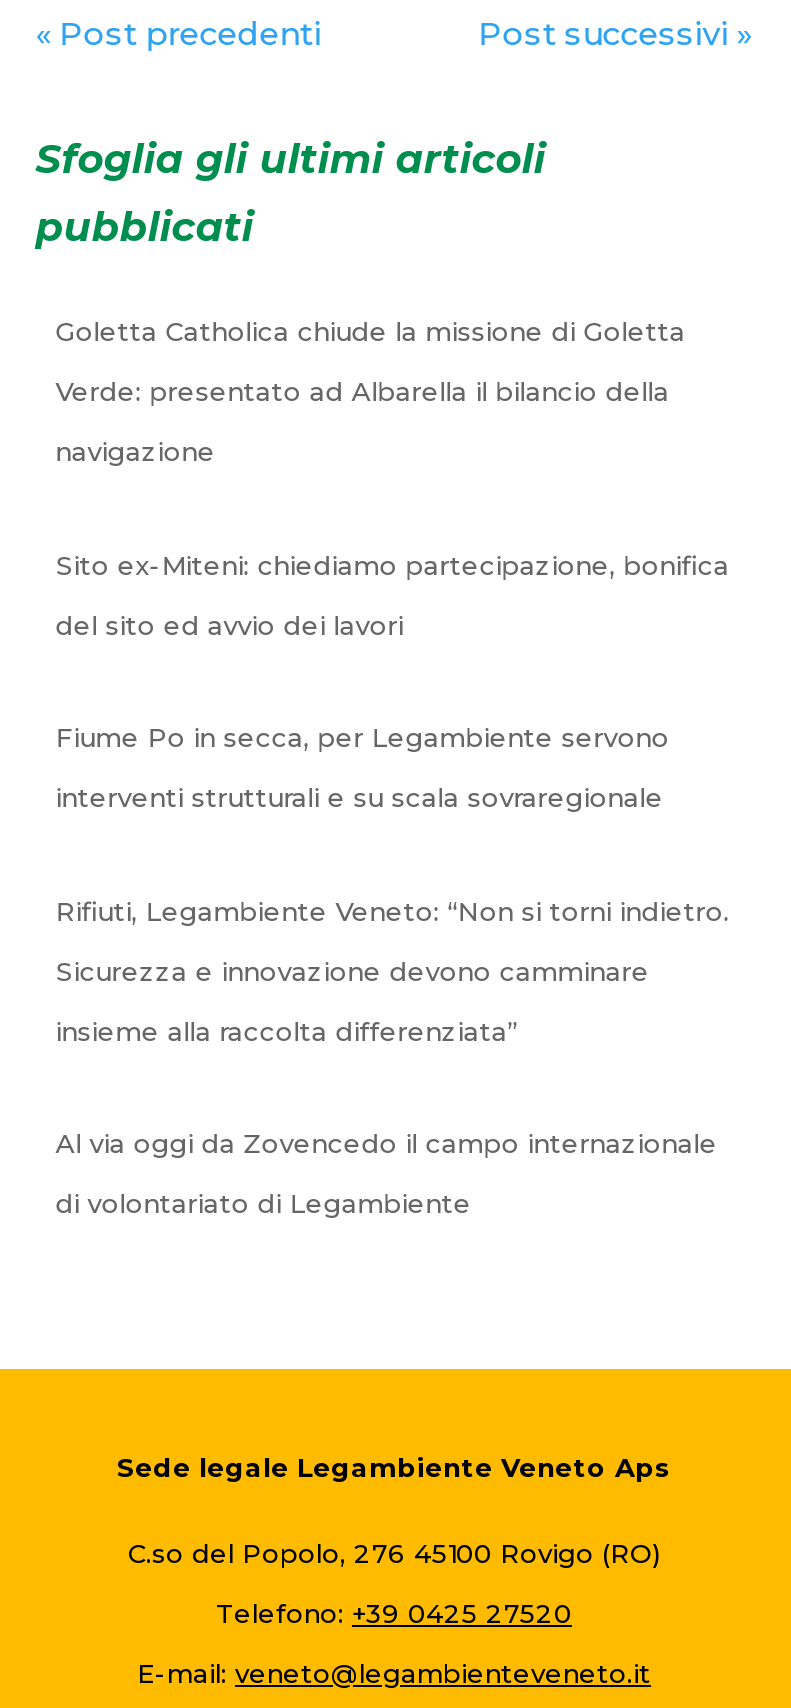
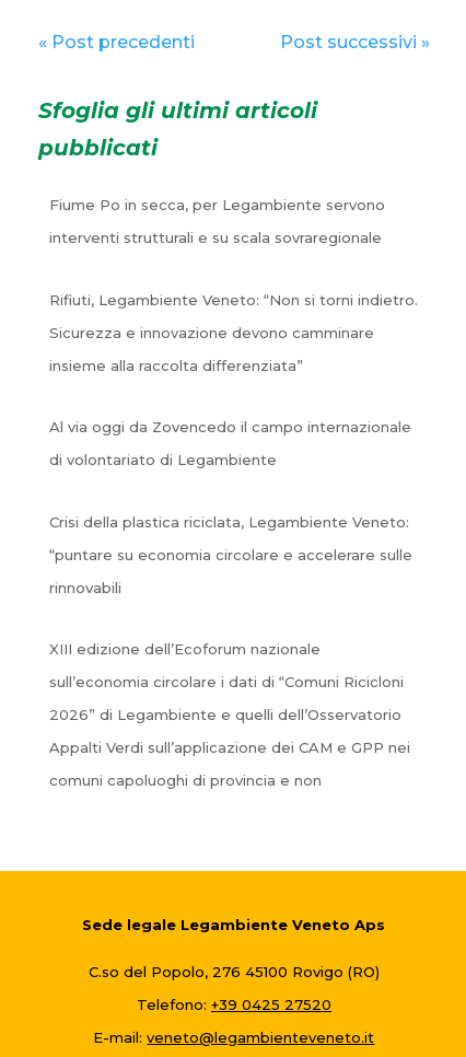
- Goletta Catholica chiude la missione di Goletta
- Verde: presentato ad Albarella il bilancio della
- navigazione

- Sito ex-Miteni: chiediamo partecipazione, bonifica
- del sito ed avvio dei lavori

moved up: Fiume Po in secca, per Legambiente servono | interventi strutturali e su scala sovraregionale | Rifiuti, Legambiente Veneto: “Non si torni indietro. | Sicurezza e innovazione devono camminare | insieme alla raccolta differenziata” | Al via oggi da Zovencedo il campo internazionale | di volontariato di Legambiente

+ Crisi della plastica riciclata, Legambiente Veneto:
+ “puntare su economia circolare e accelerare sulle
+ rinnovabili

+ XIII edizione dell’Ecoforum nazionale
+ sull’economia circolare i dati di “Comuni Ricicloni
+ 2026” di Legambiente e quelli dell’Osservatorio
+ Appalti Verdi sull’applicazione dei CAM e GPP nei
+ comuni capoluoghi di provincia e non
